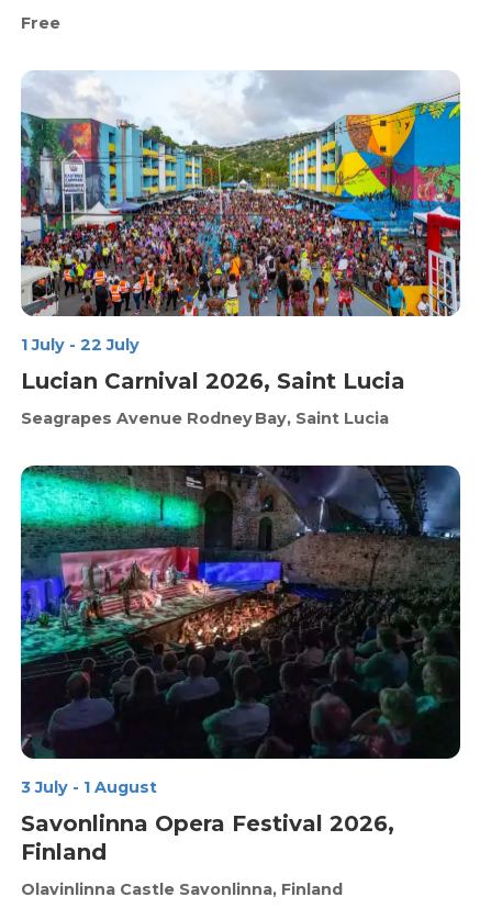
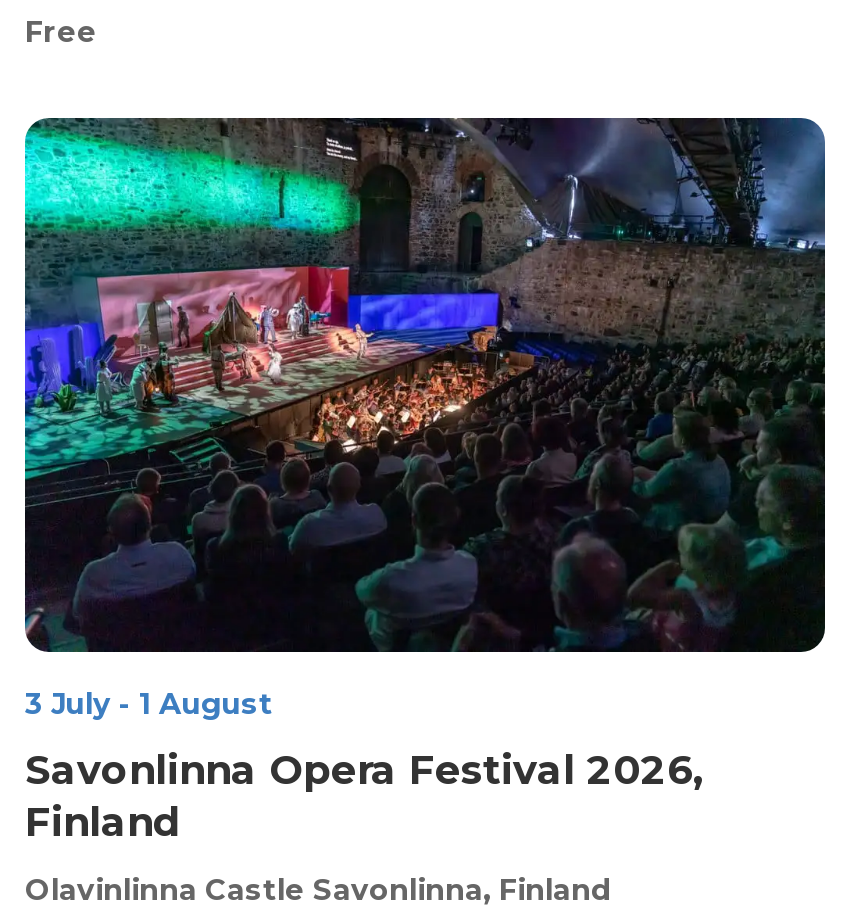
- [image]
- 1 July - 22 July

- Lucian Carnival 2026, Saint Lucia

- Seagrapes Avenue Rodney Bay, Saint Lucia
